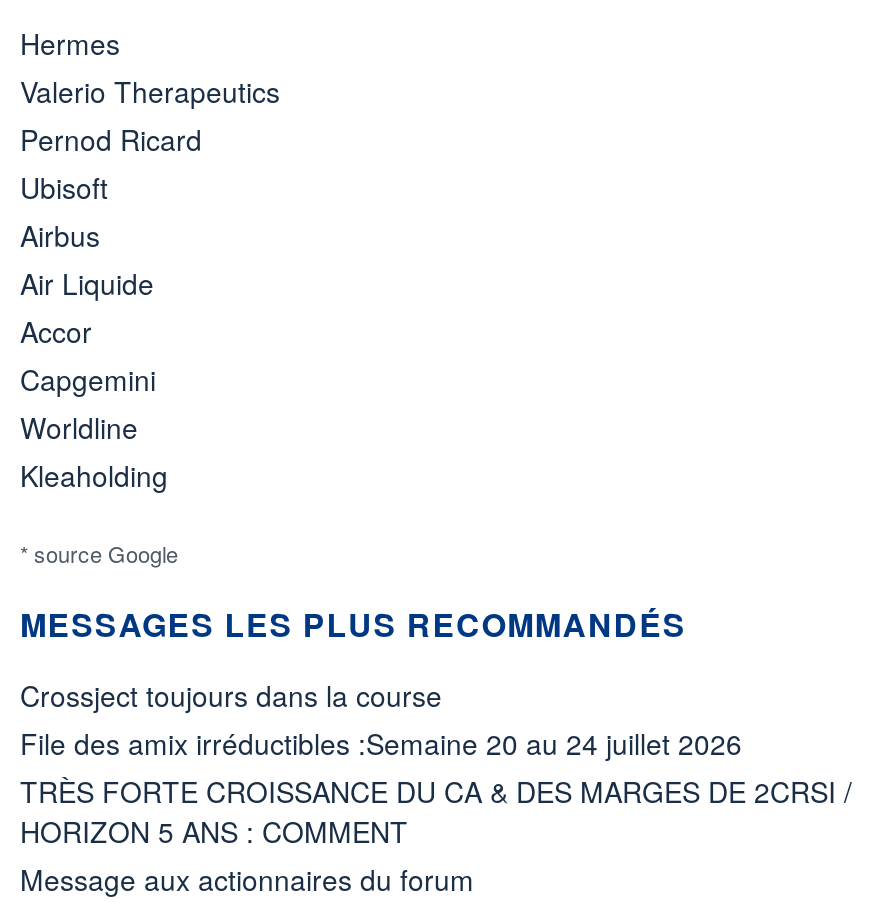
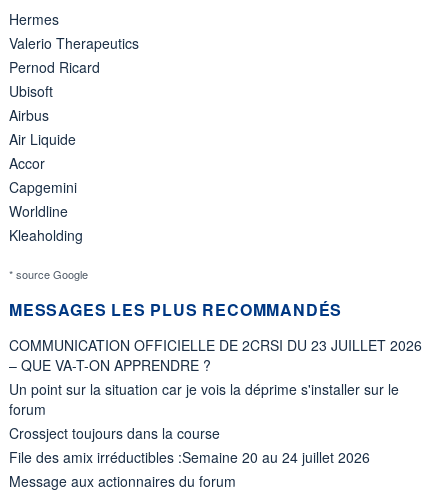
+ COMMUNICATION OFFICIELLE DE 2CRSI DU 23 JUILLET 2026
+ – QUE VA-T-ON APPRENDRE ?
+ Un point sur la situation car je vois la déprime s'installer sur le
+ forum

moved down: Crossject toujours dans la course | File des amix irréductibles :Semaine 20 au 24 juillet 2026

- TRÈS FORTE CROISSANCE DU CA & DES MARGES DE 2CRSI /
- HORIZON 5 ANS : COMMENT
